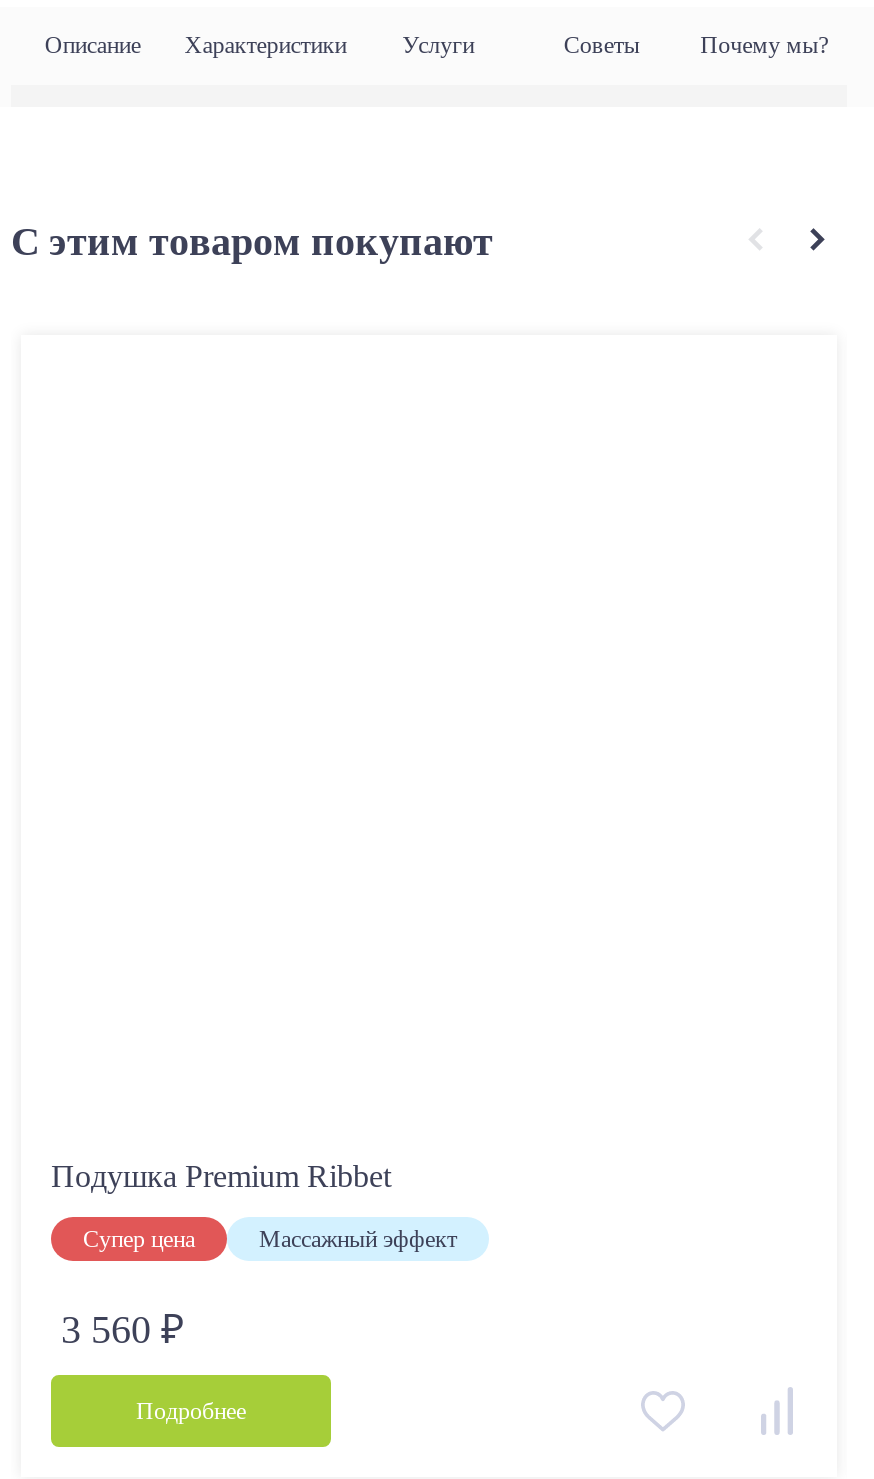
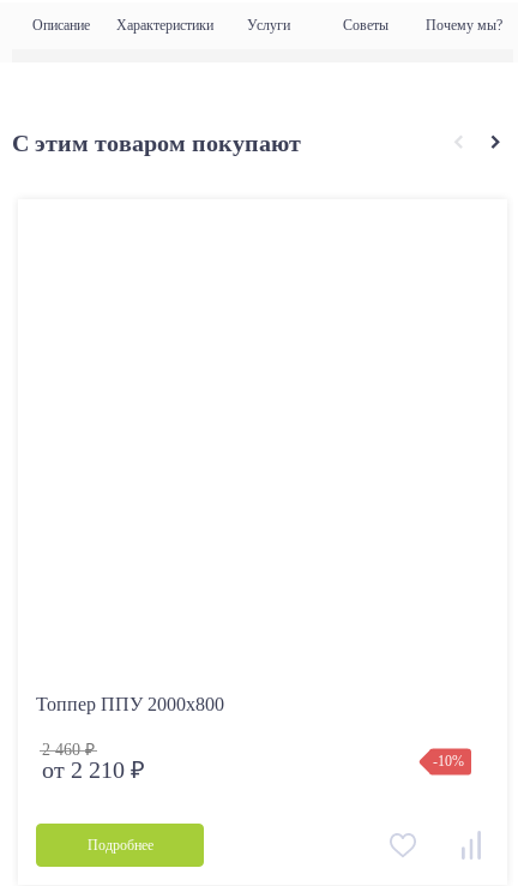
- Подушка Premium Ribbet
- Супер цена
- Массажный эффект
- 3 560 ₽
+ Топпер ППУ 2000х800
+ 2 460 ₽
+ от 2 210 ₽
+ -10%
